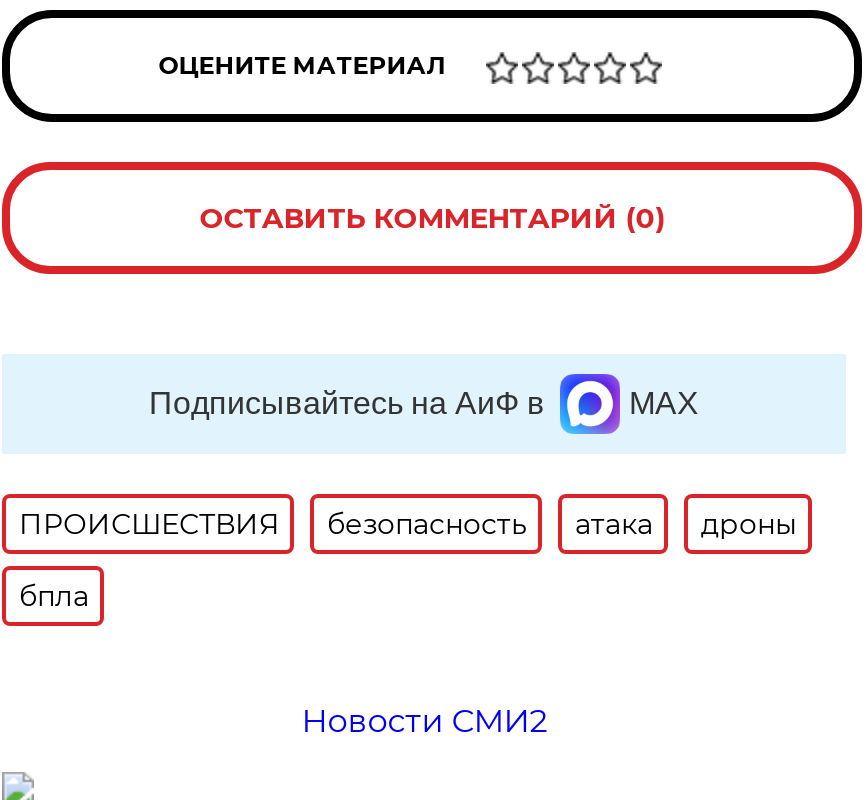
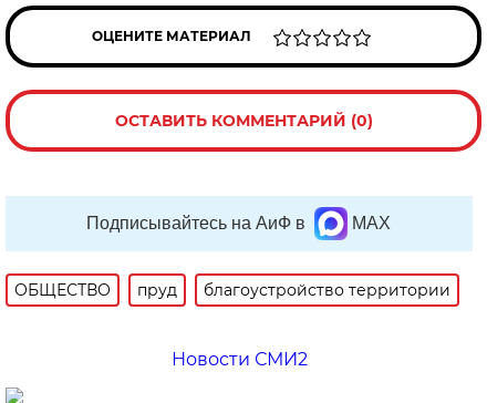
- ПРОИСШЕСТВИЯ
- безопасность
- атака
- дроны
- бпла
+ ОБЩЕСТВО
+ пруд
+ благоустройство территории
